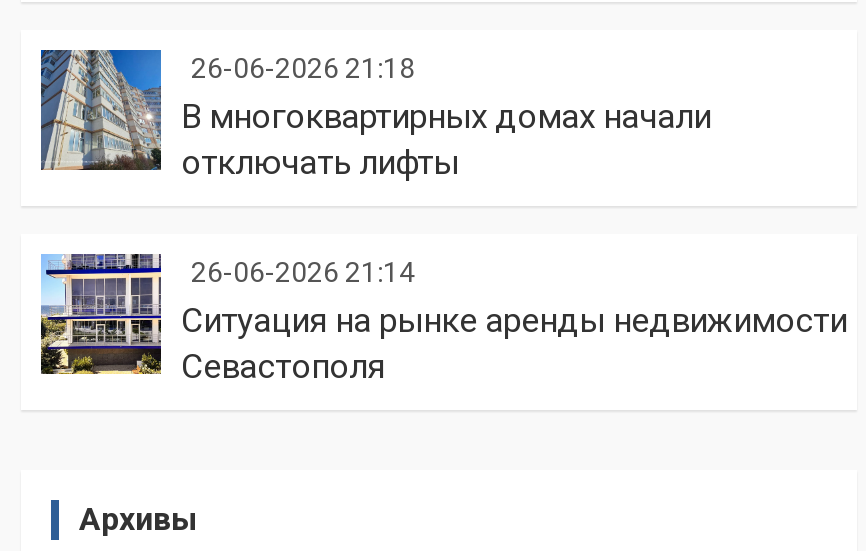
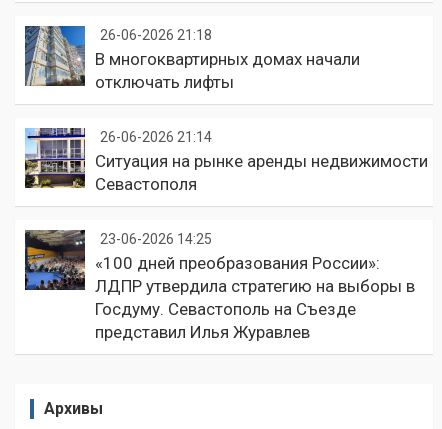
+ [image]
+ 23-06-2026 14:25
+ «100 дней преобразования России»:
+ ЛДПР утвердила стратегию на выборы в
+ Госдуму. Севастополь на Съезде
+ представил Илья Журавлев
